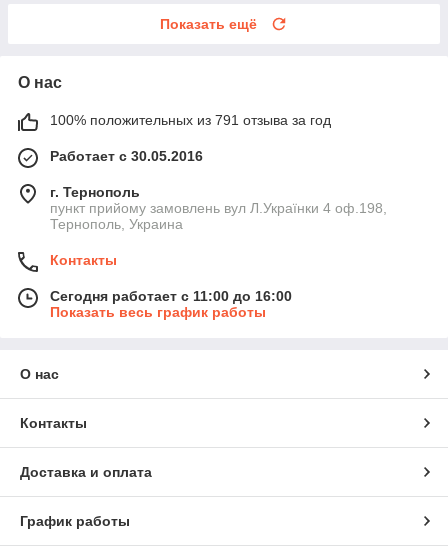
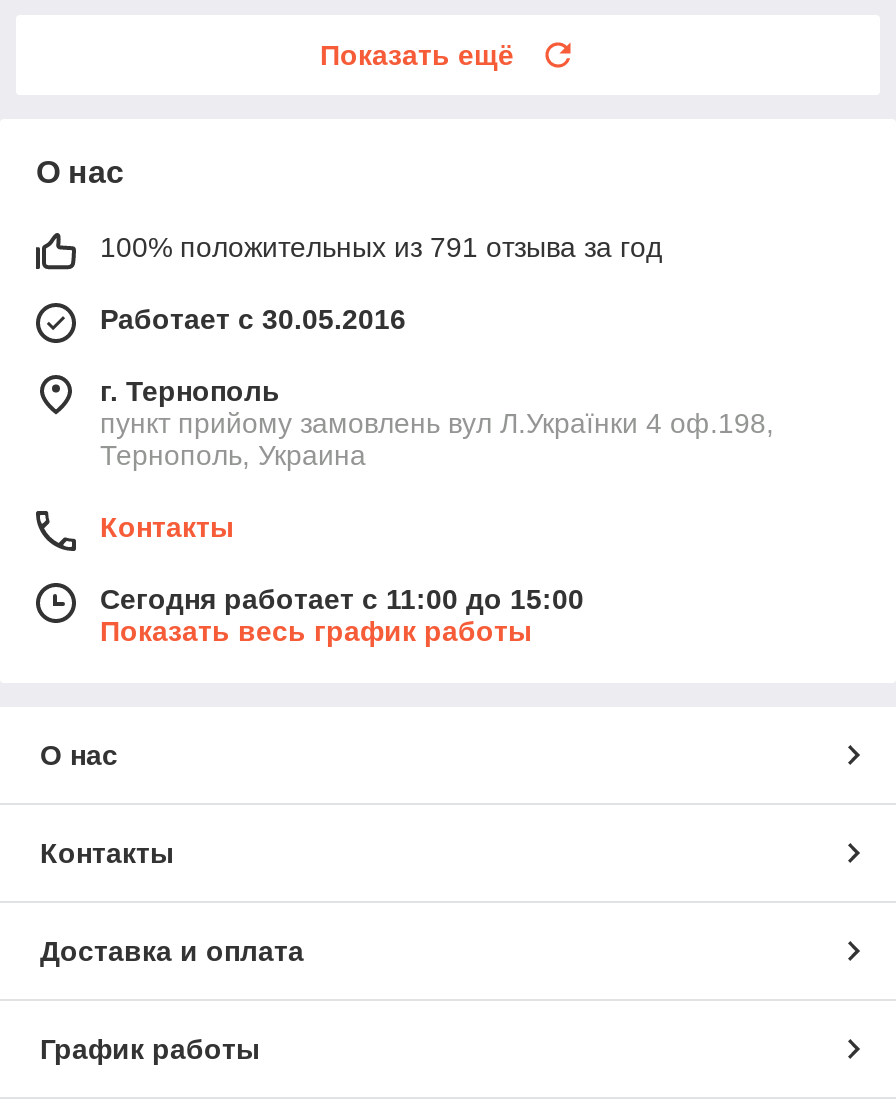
- Сегодня работает с 11:00 до 16:00
+ Сегодня работает с 11:00 до 15:00
